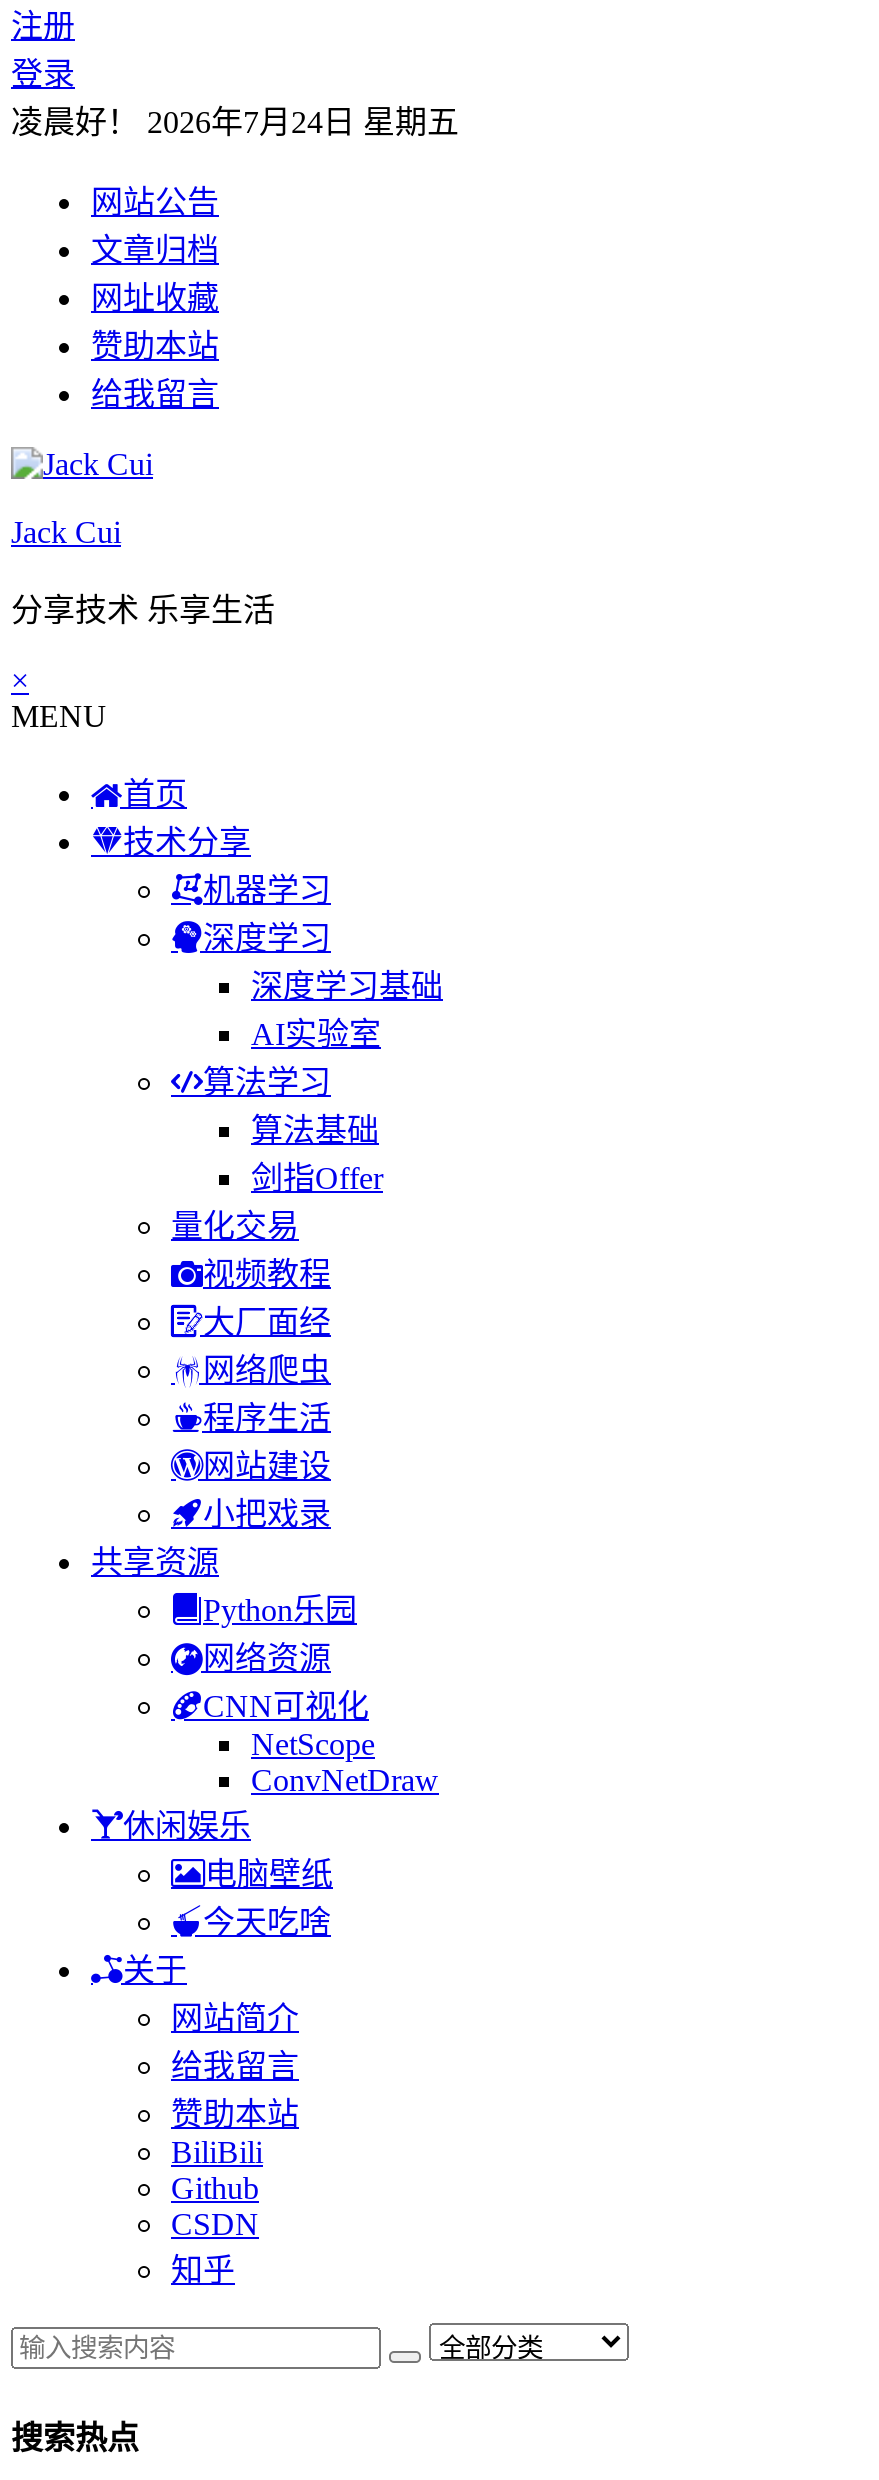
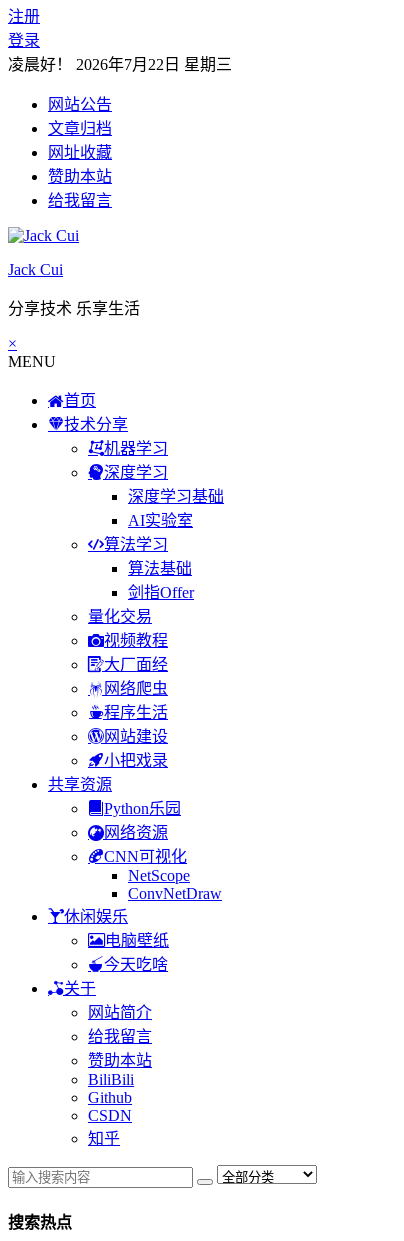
- 凌晨好！2026年7月24日 星期五
+ 凌晨好！2026年7月22日 星期三
